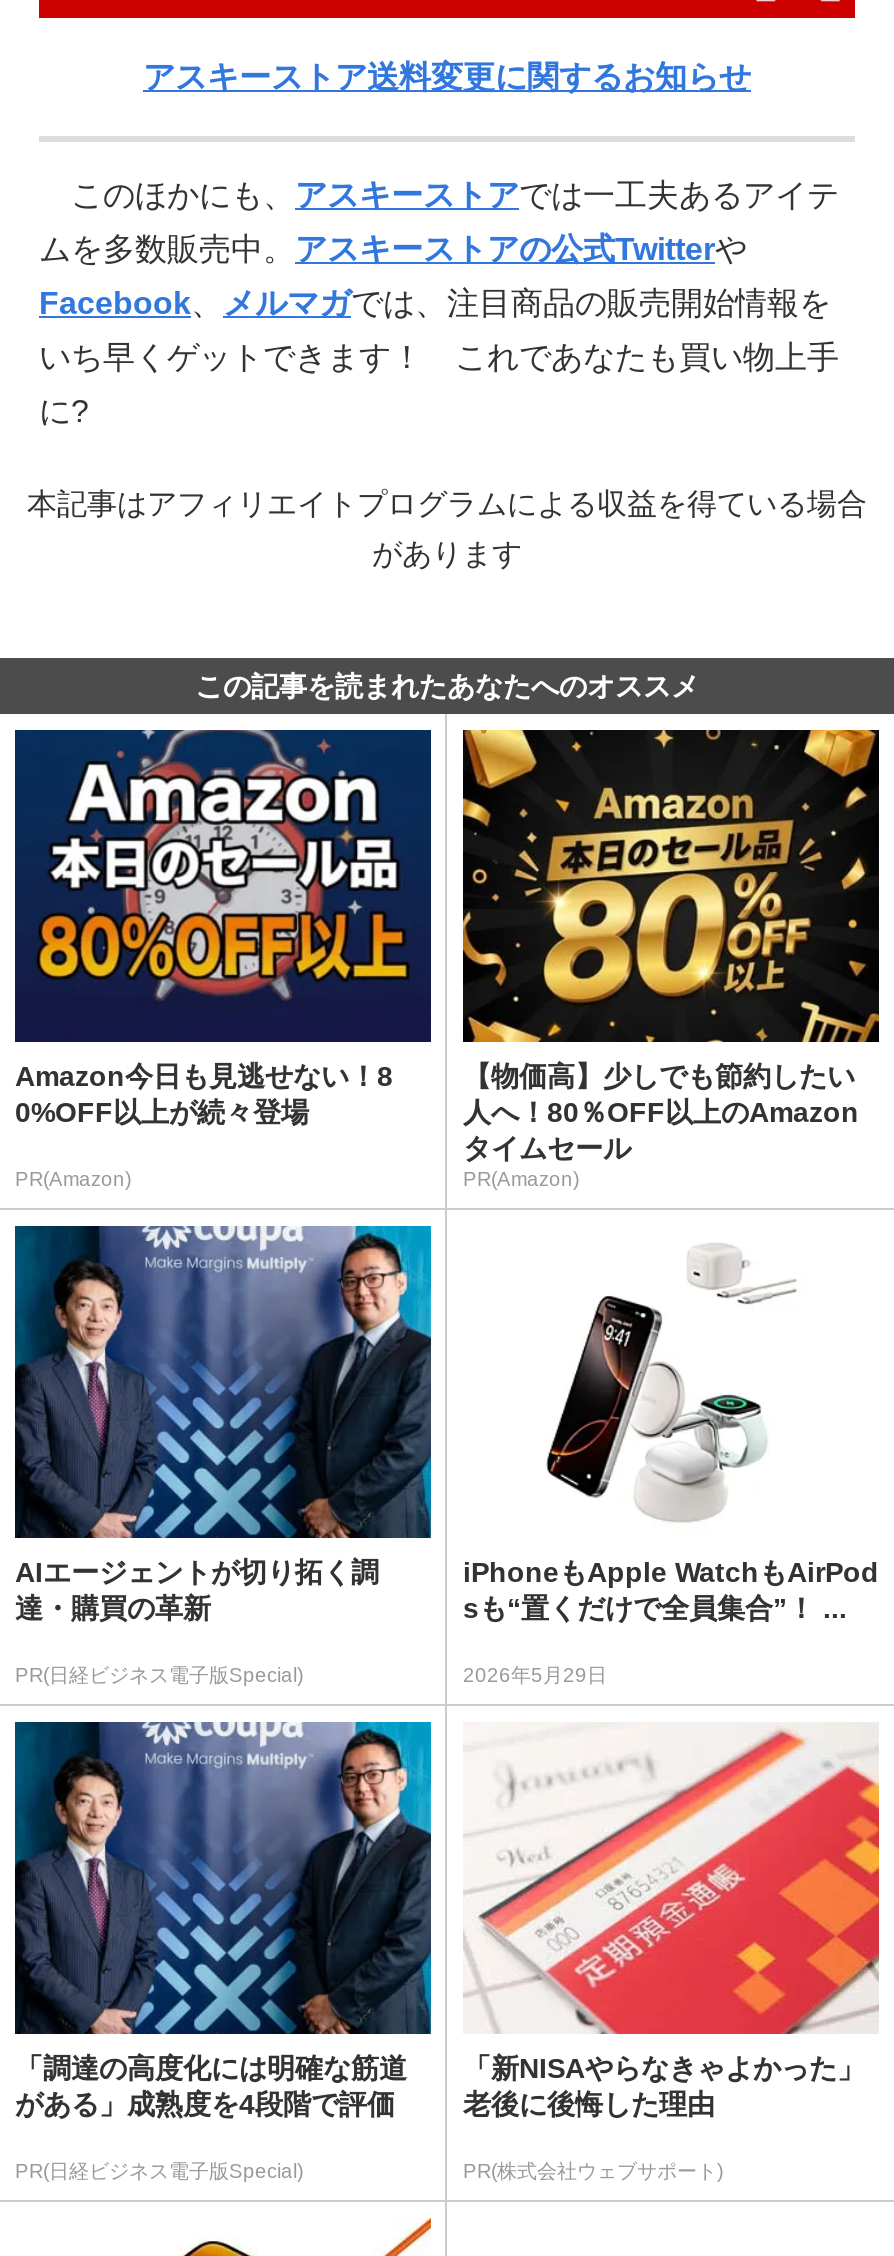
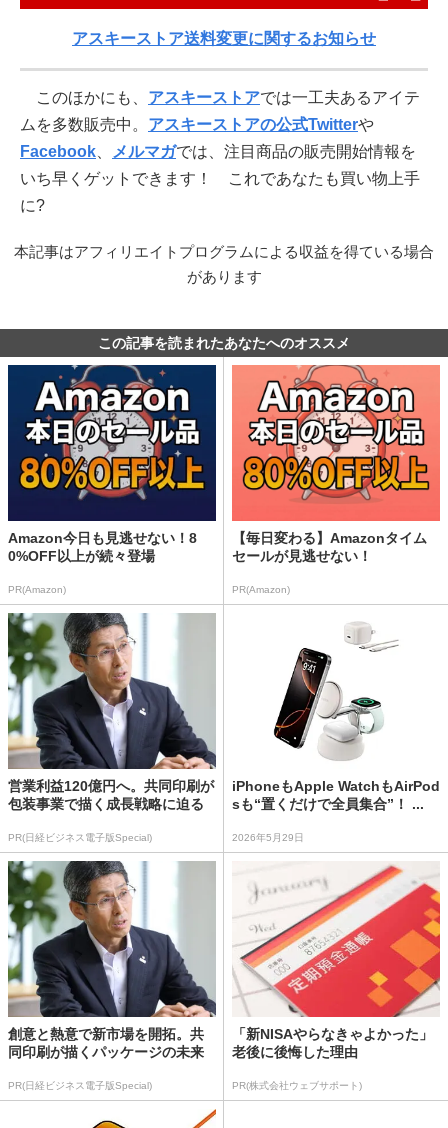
- [image]
- 【物価高】少しでも節約したい
- 人へ！80％OFF以上のAmazon
- タイムセール
+ [image]
+ 【毎日変わる】Amazonタイム
+ セールが見逃せない！

- [image]
- AIエージェントが切り拓く調
- 達・購買の革新
+ [image]
+ 営業利益120億円へ。共同印刷が
+ 包装事業で描く成長戦略に迫る

- [image]
- 「調達の高度化には明確な筋道
- がある」成熟度を4段階で評価
+ [image]
+ 創意と熱意で新市場を開拓。共
+ 同印刷が描くパッケージの未来
